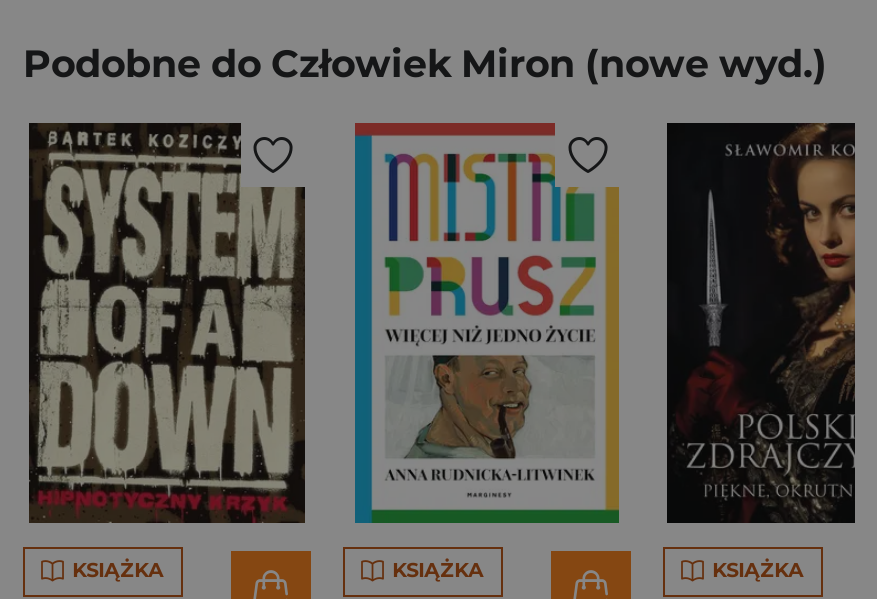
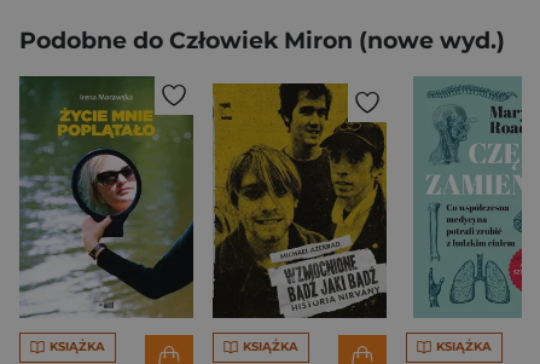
- [image]
+ [image]

- [image]
+ [image]

- [image]
+ [image]
